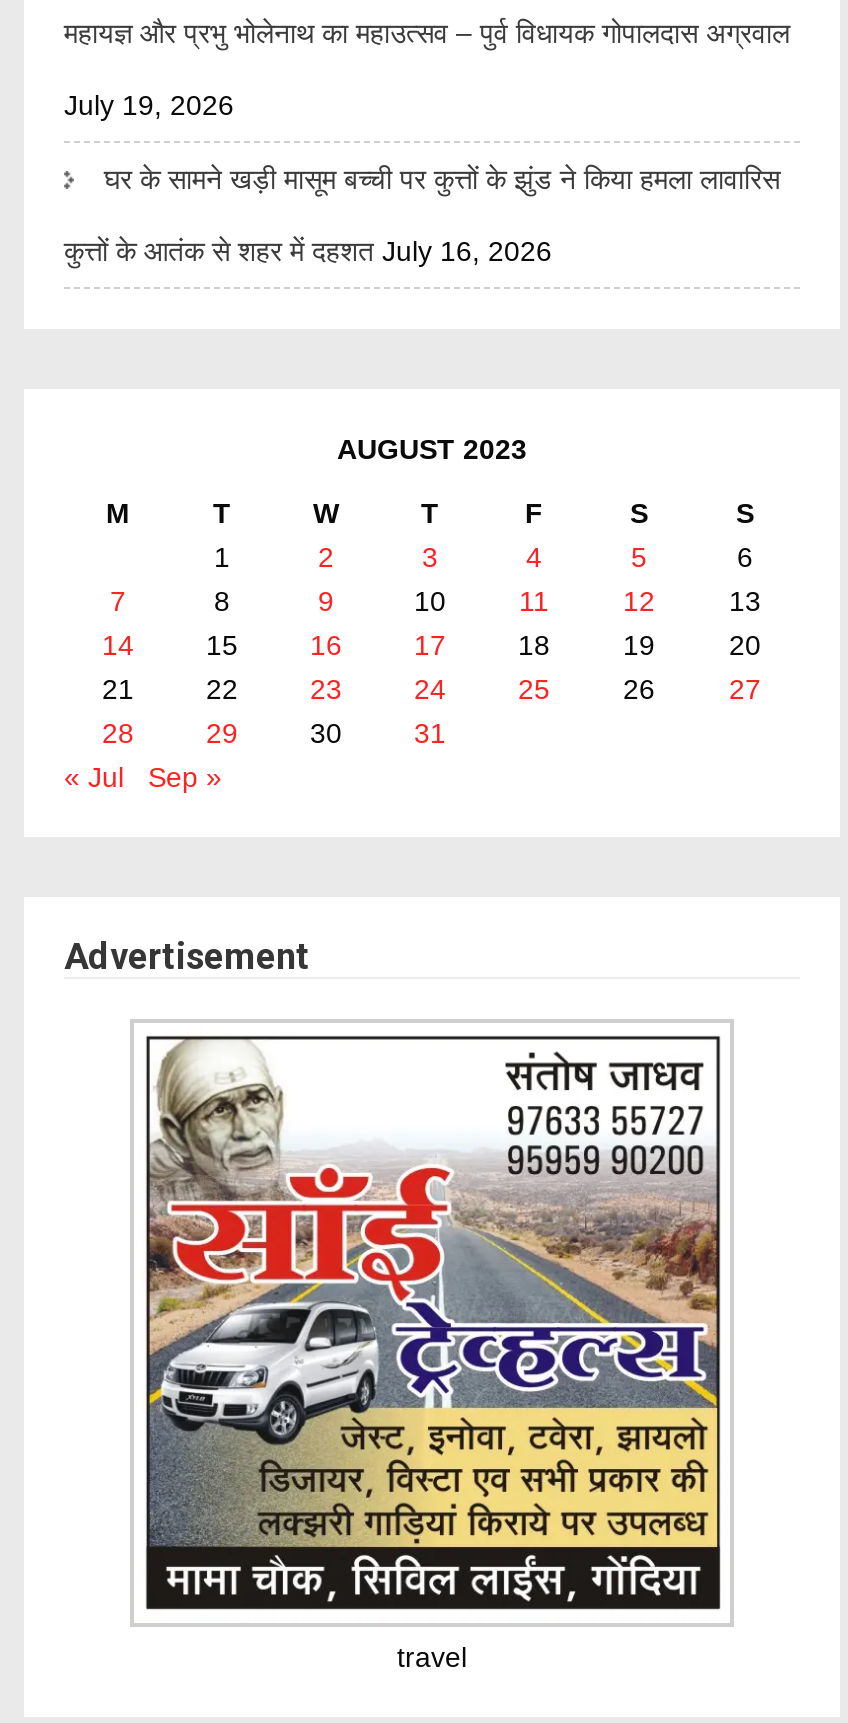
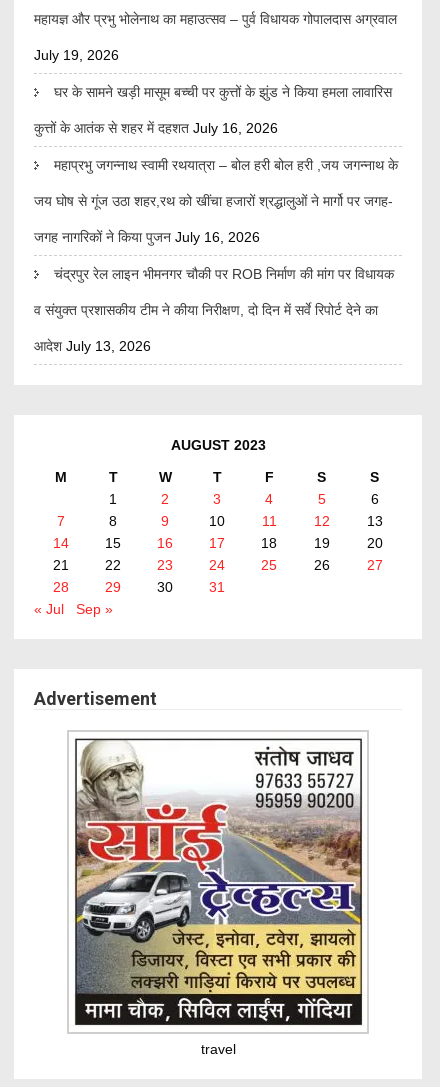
+ महाप्रभु जगन्नाथ स्वामी रथयात्रा – बोल हरी बोल हरी ,जय जगन्नाथ के
+ जय घोष से गूंज उठा शहर,रथ को खींचा हजारों श्रद्धालुओं ने मार्गो पर जगह-
+ जगह नागरिकों ने किया पुजन July 16, 2026
+ चंद्रपुर रेल लाइन भीमनगर चौकी पर ROB निर्माण की मांग पर विधायक
+ व संयुक्त प्रशासकीय टीम ने कीया निरीक्षण, दो दिन में सर्वे रिपोर्ट देने का
+ आदेश July 13, 2026
